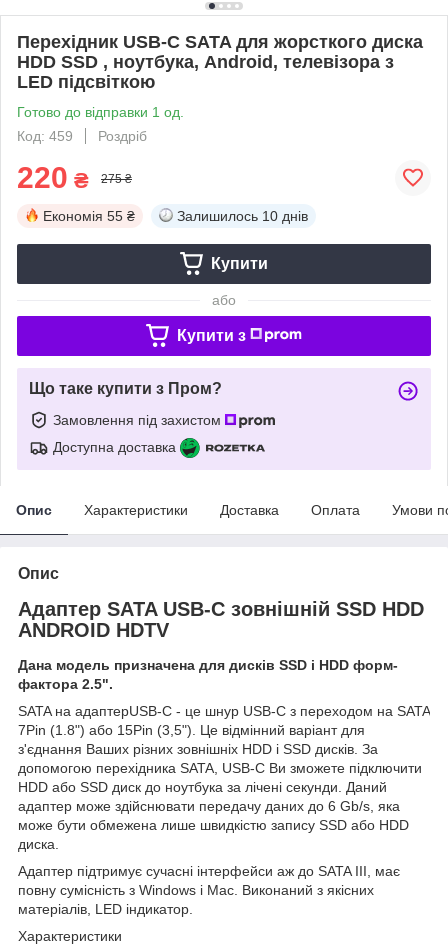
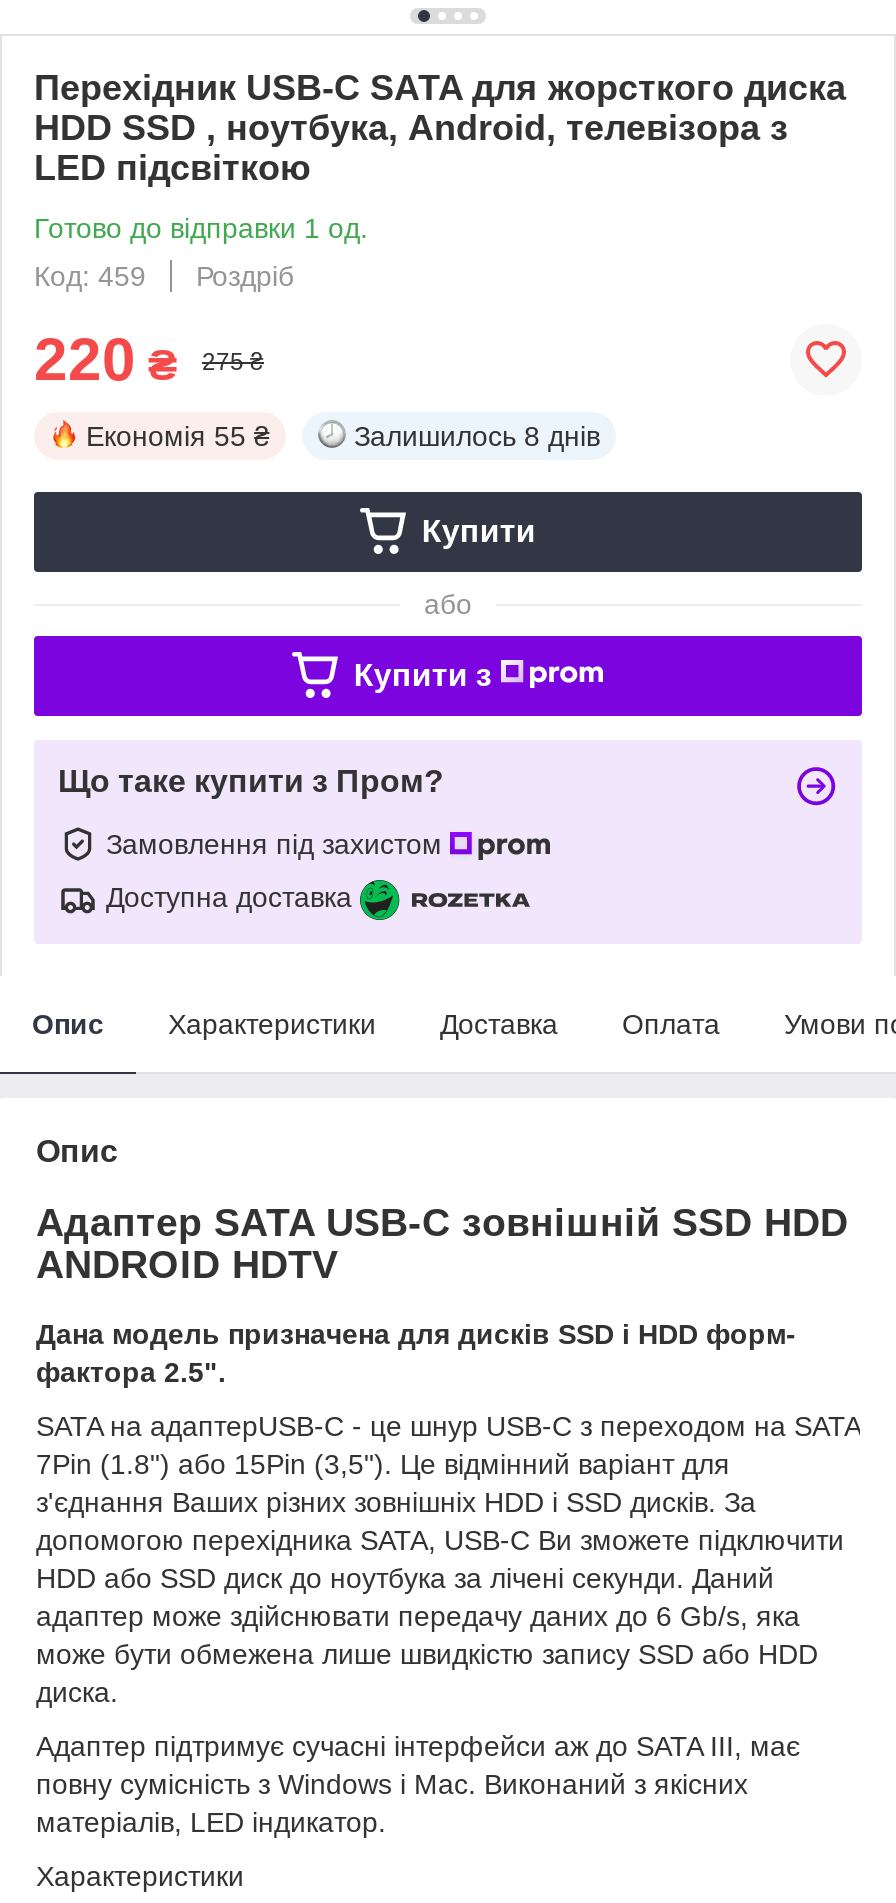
- Залишилось 10 днів
+ Залишилось 8 днів
